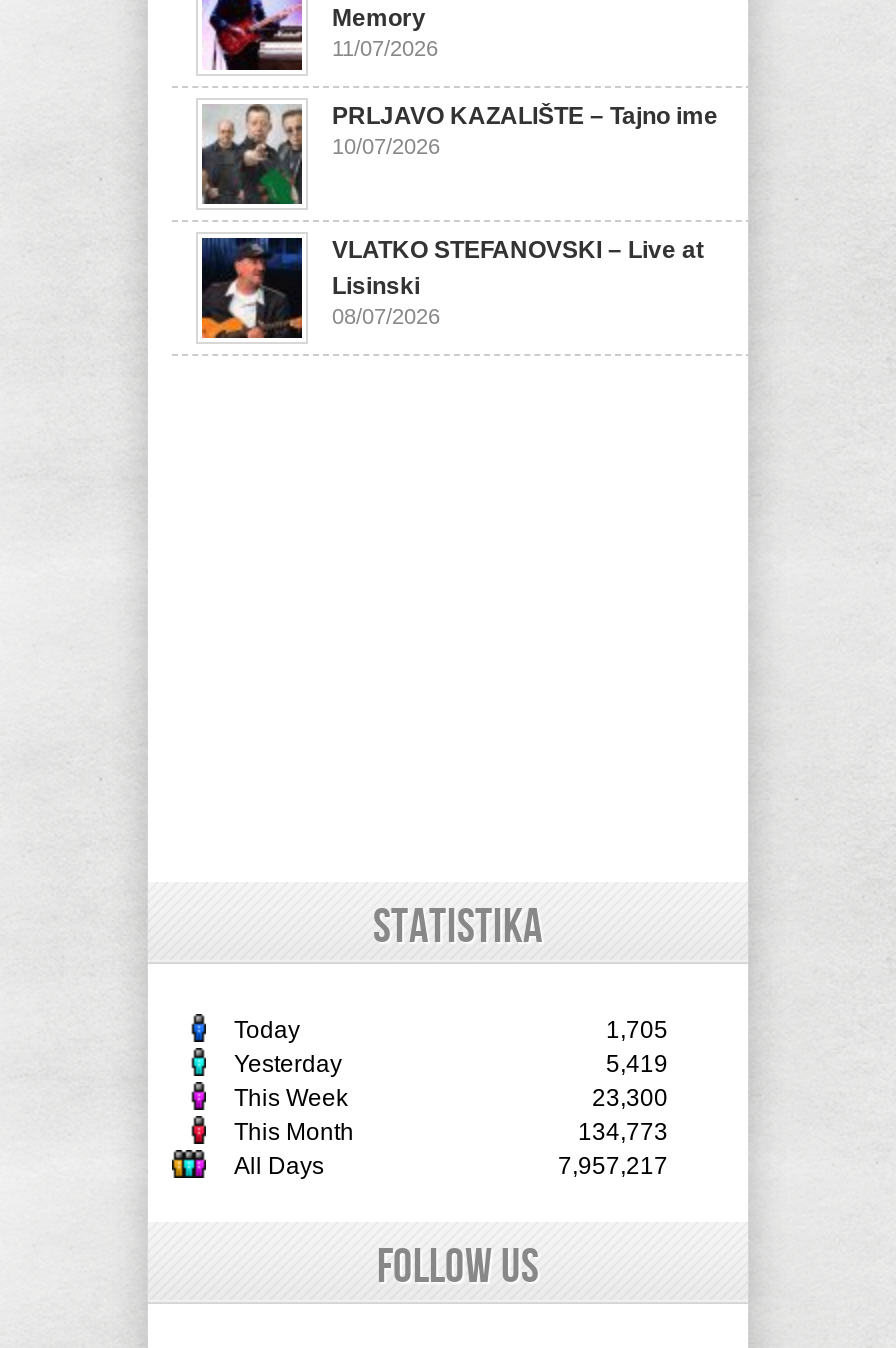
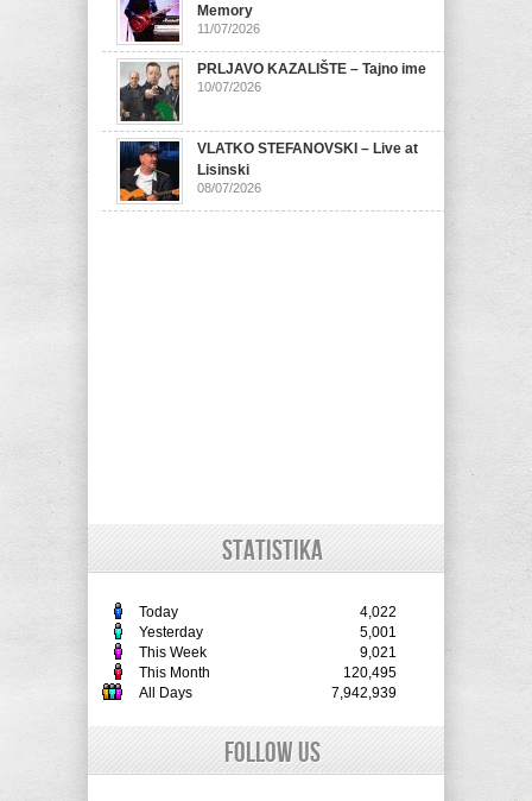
- 1,705
+ 4,022

- 5,419
+ 5,001

- 23,300
+ 9,021

- 134,773
+ 120,495

- 7,957,217
+ 7,942,939
